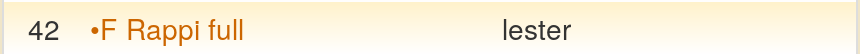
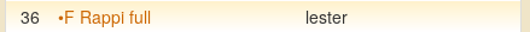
- 42 •F Rappi full
+ 36 •F Rappi full
